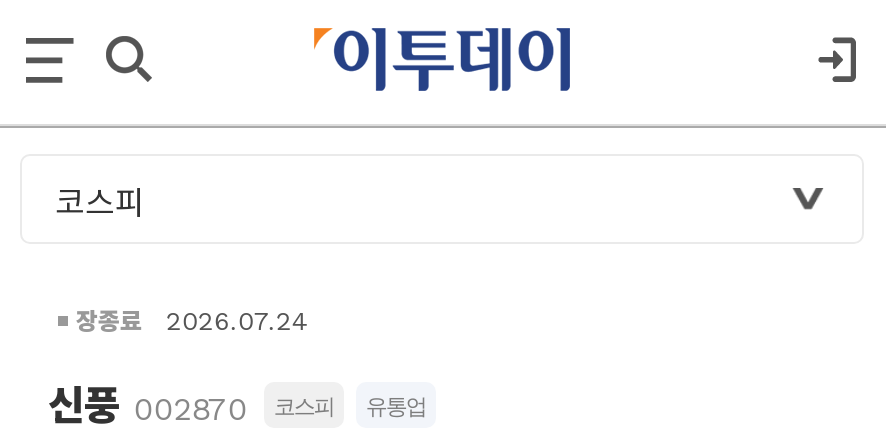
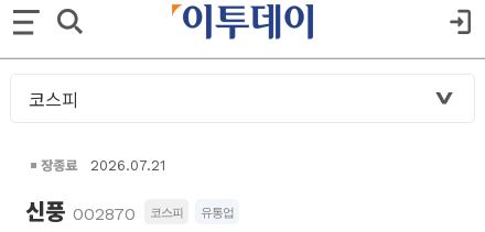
- 장종료 2026.07.24
+ 장종료 2026.07.21
